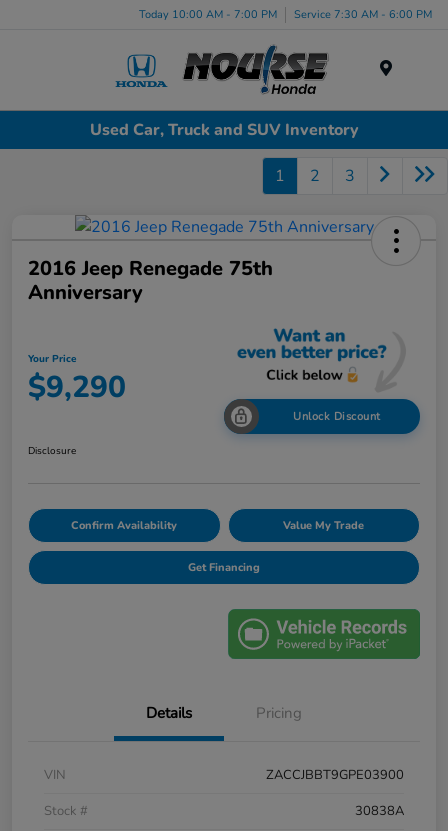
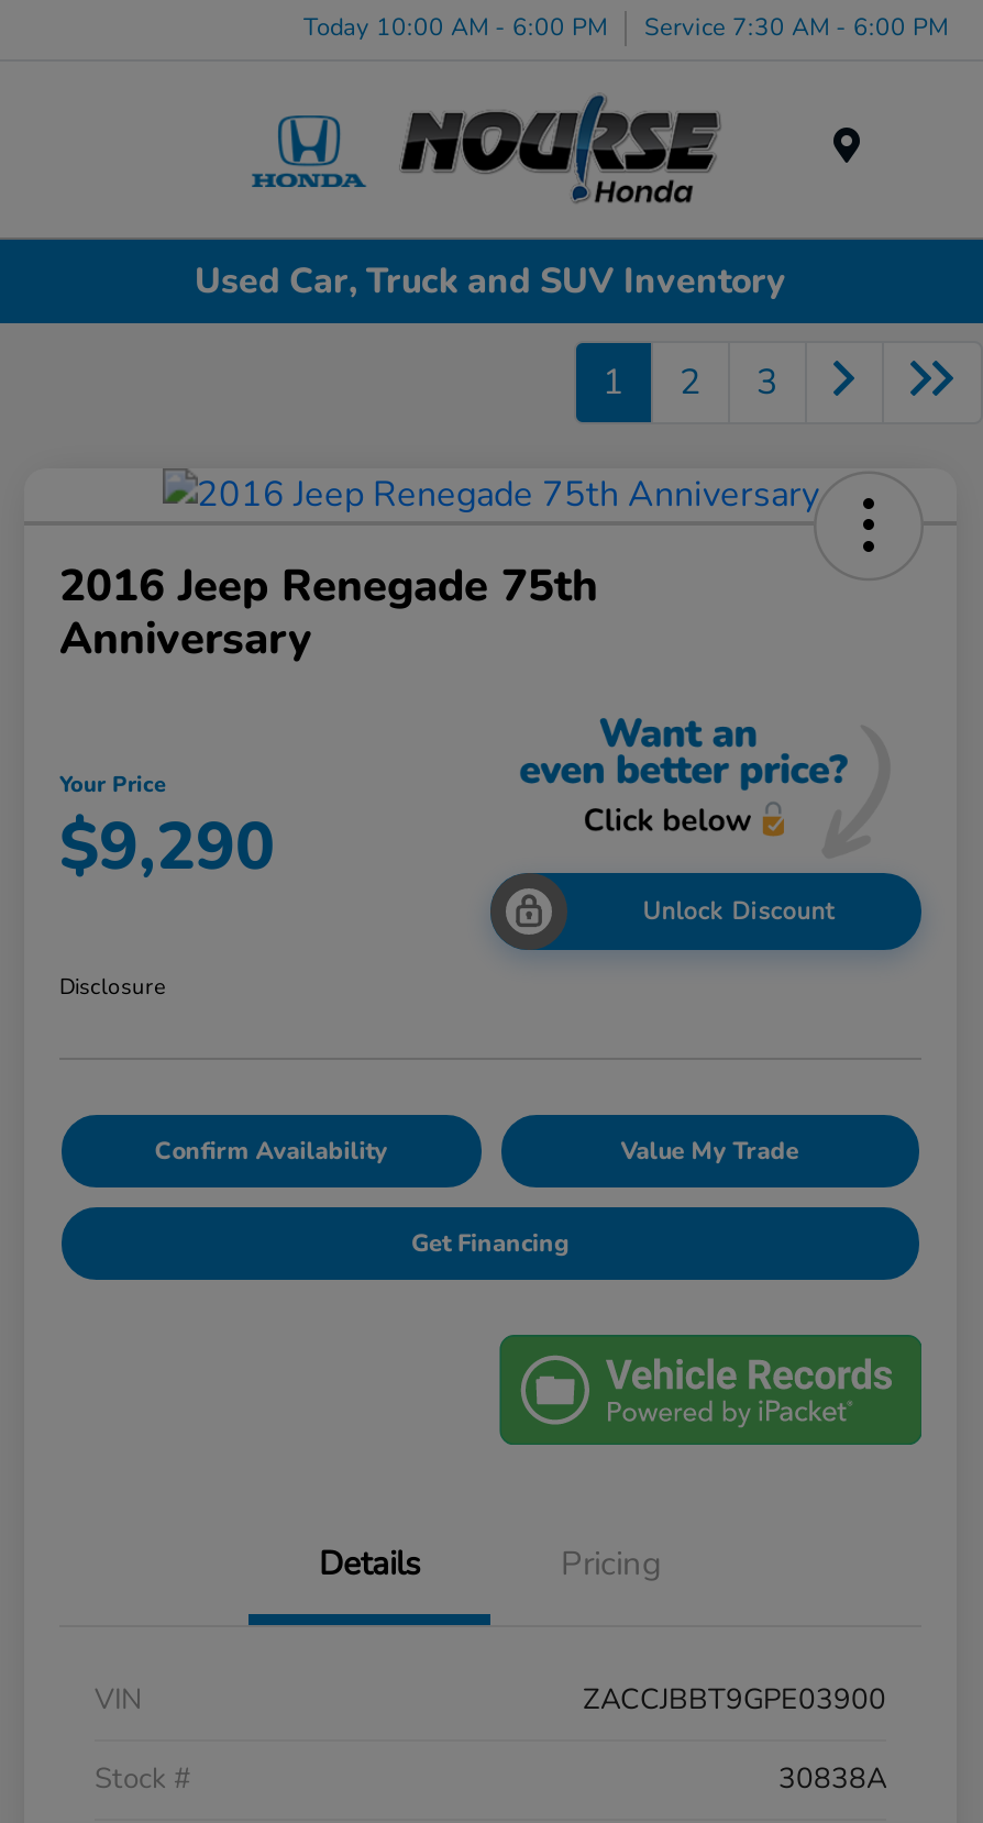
- Today 10:00 AM - 7:00 PM Service 7:30 AM - 6:00 PM
+ Today 10:00 AM - 6:00 PM Service 7:30 AM - 6:00 PM
